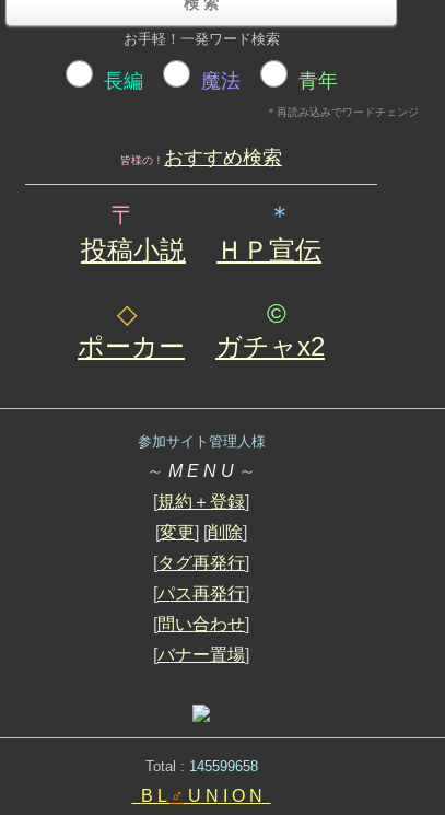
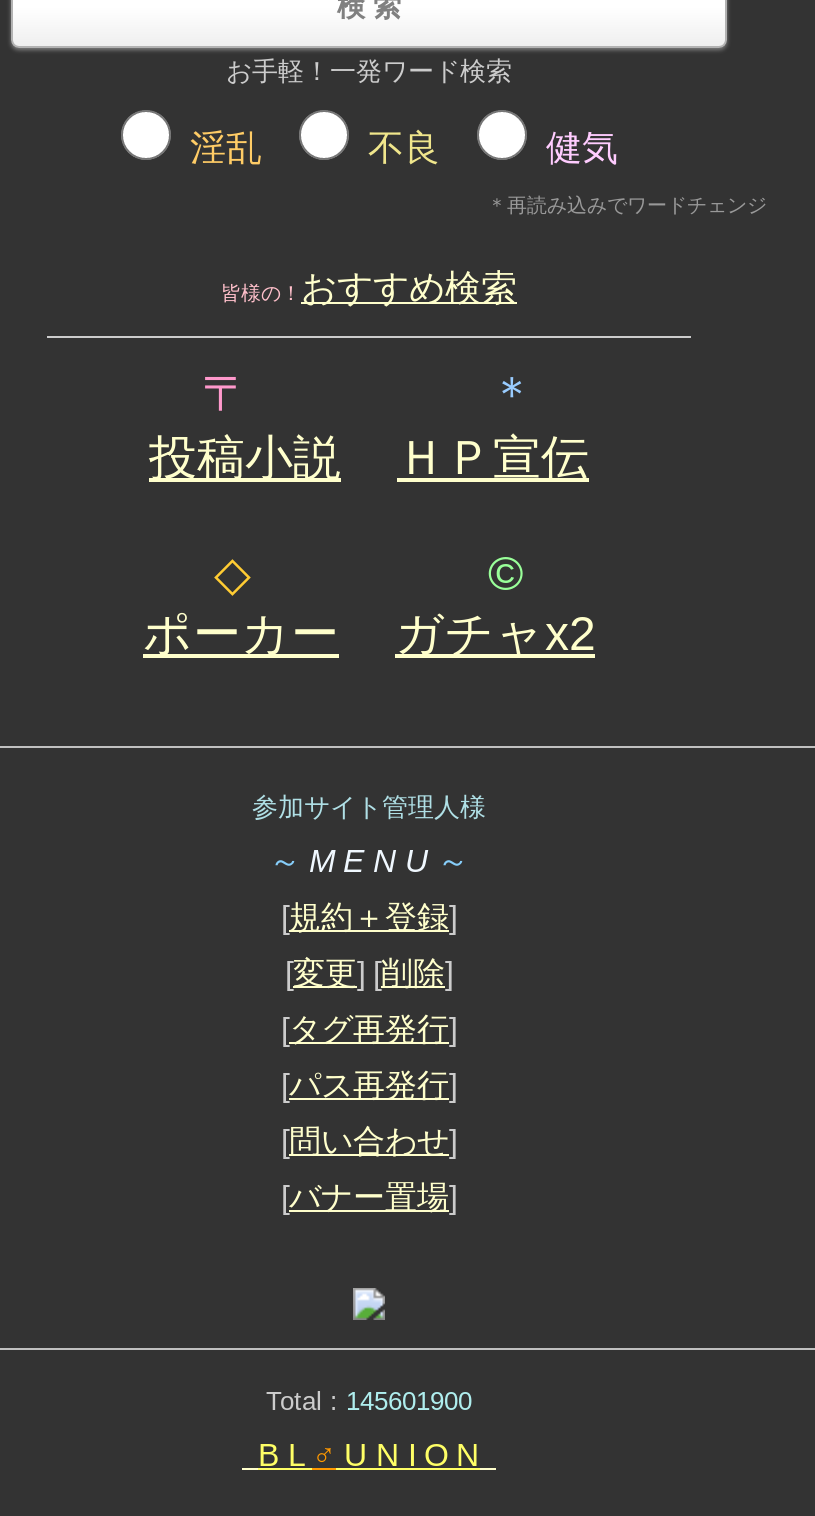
- 長編
- 魔法
- 青年
+ 淫乱
+ 不良
+ 健気

- Total : 145599658
+ Total : 145601900
